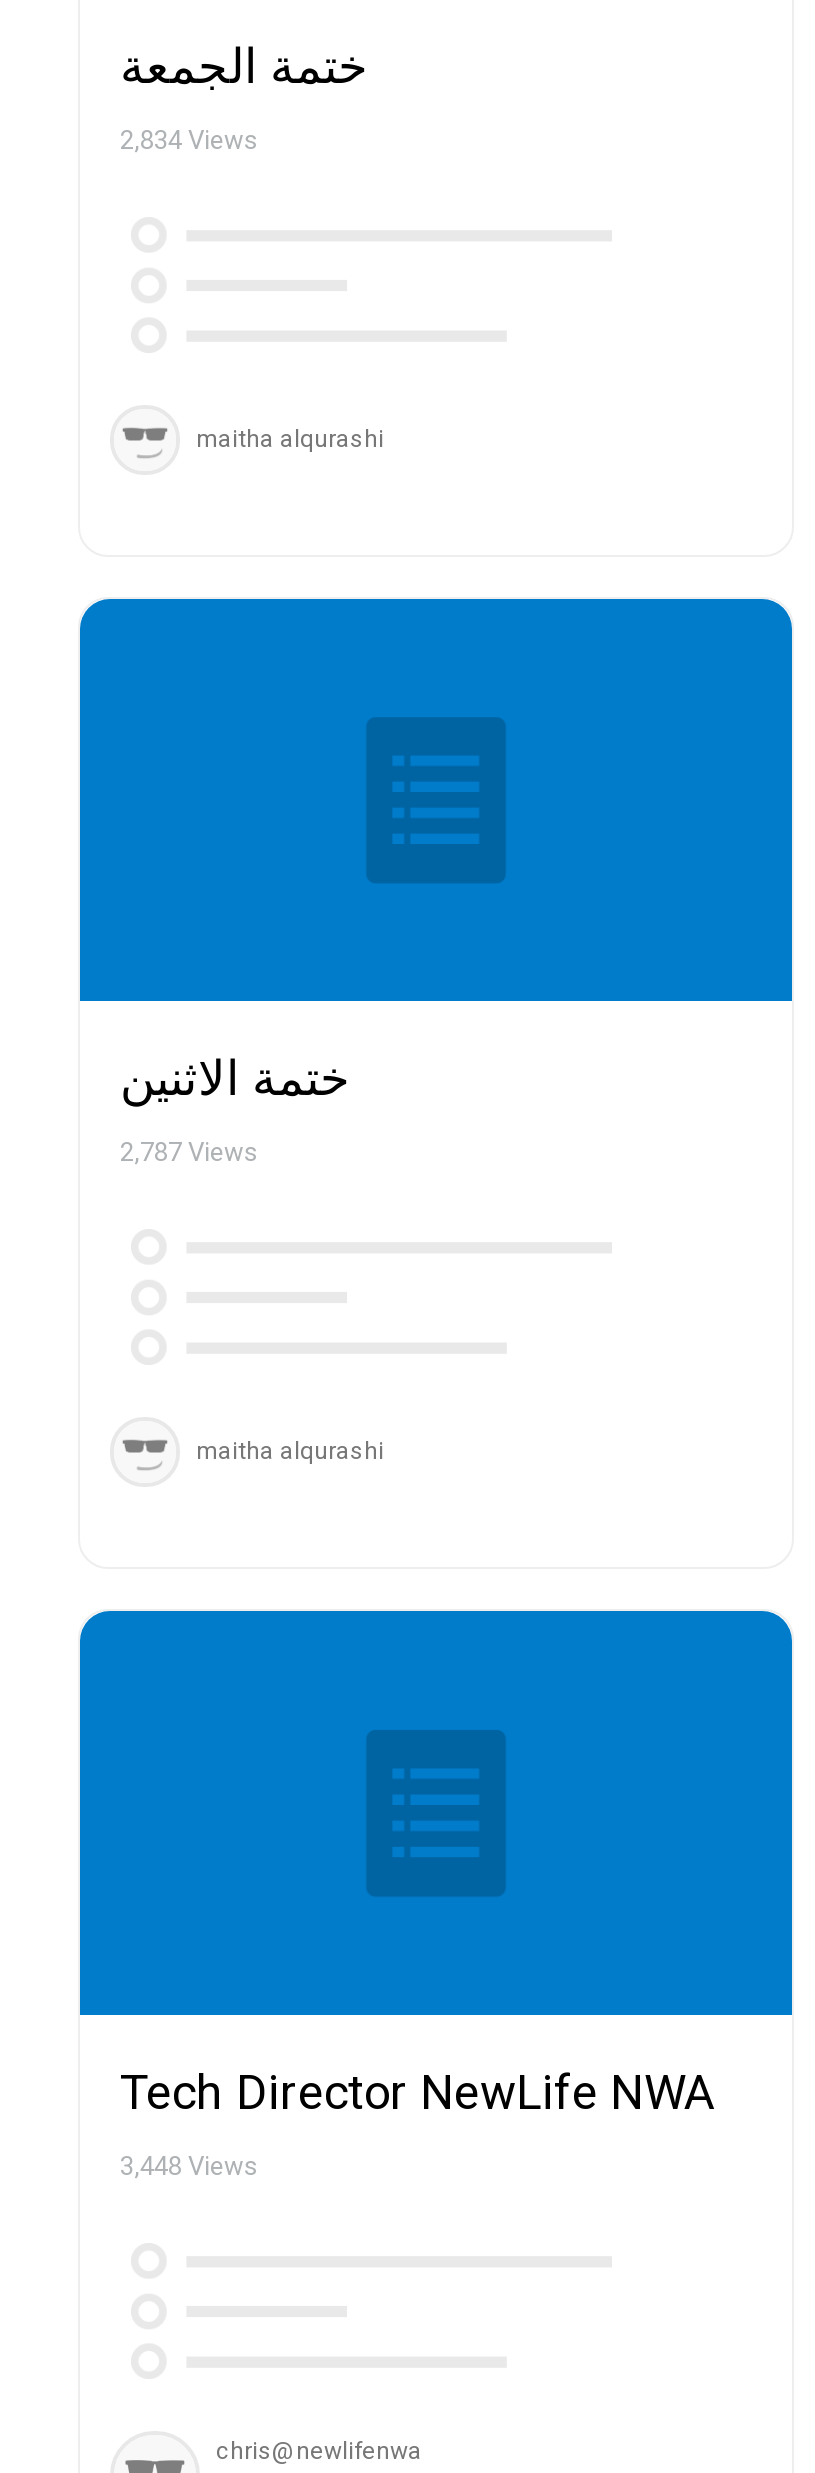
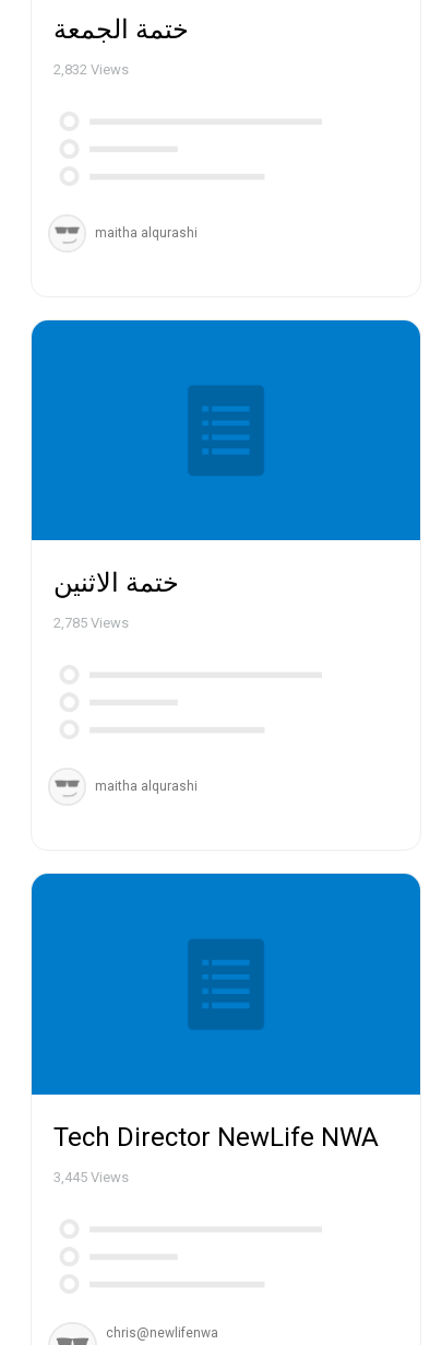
- 2,834 Views
+ 2,832 Views

- 2,787 Views
+ 2,785 Views

- 3,448 Views
+ 3,445 Views
